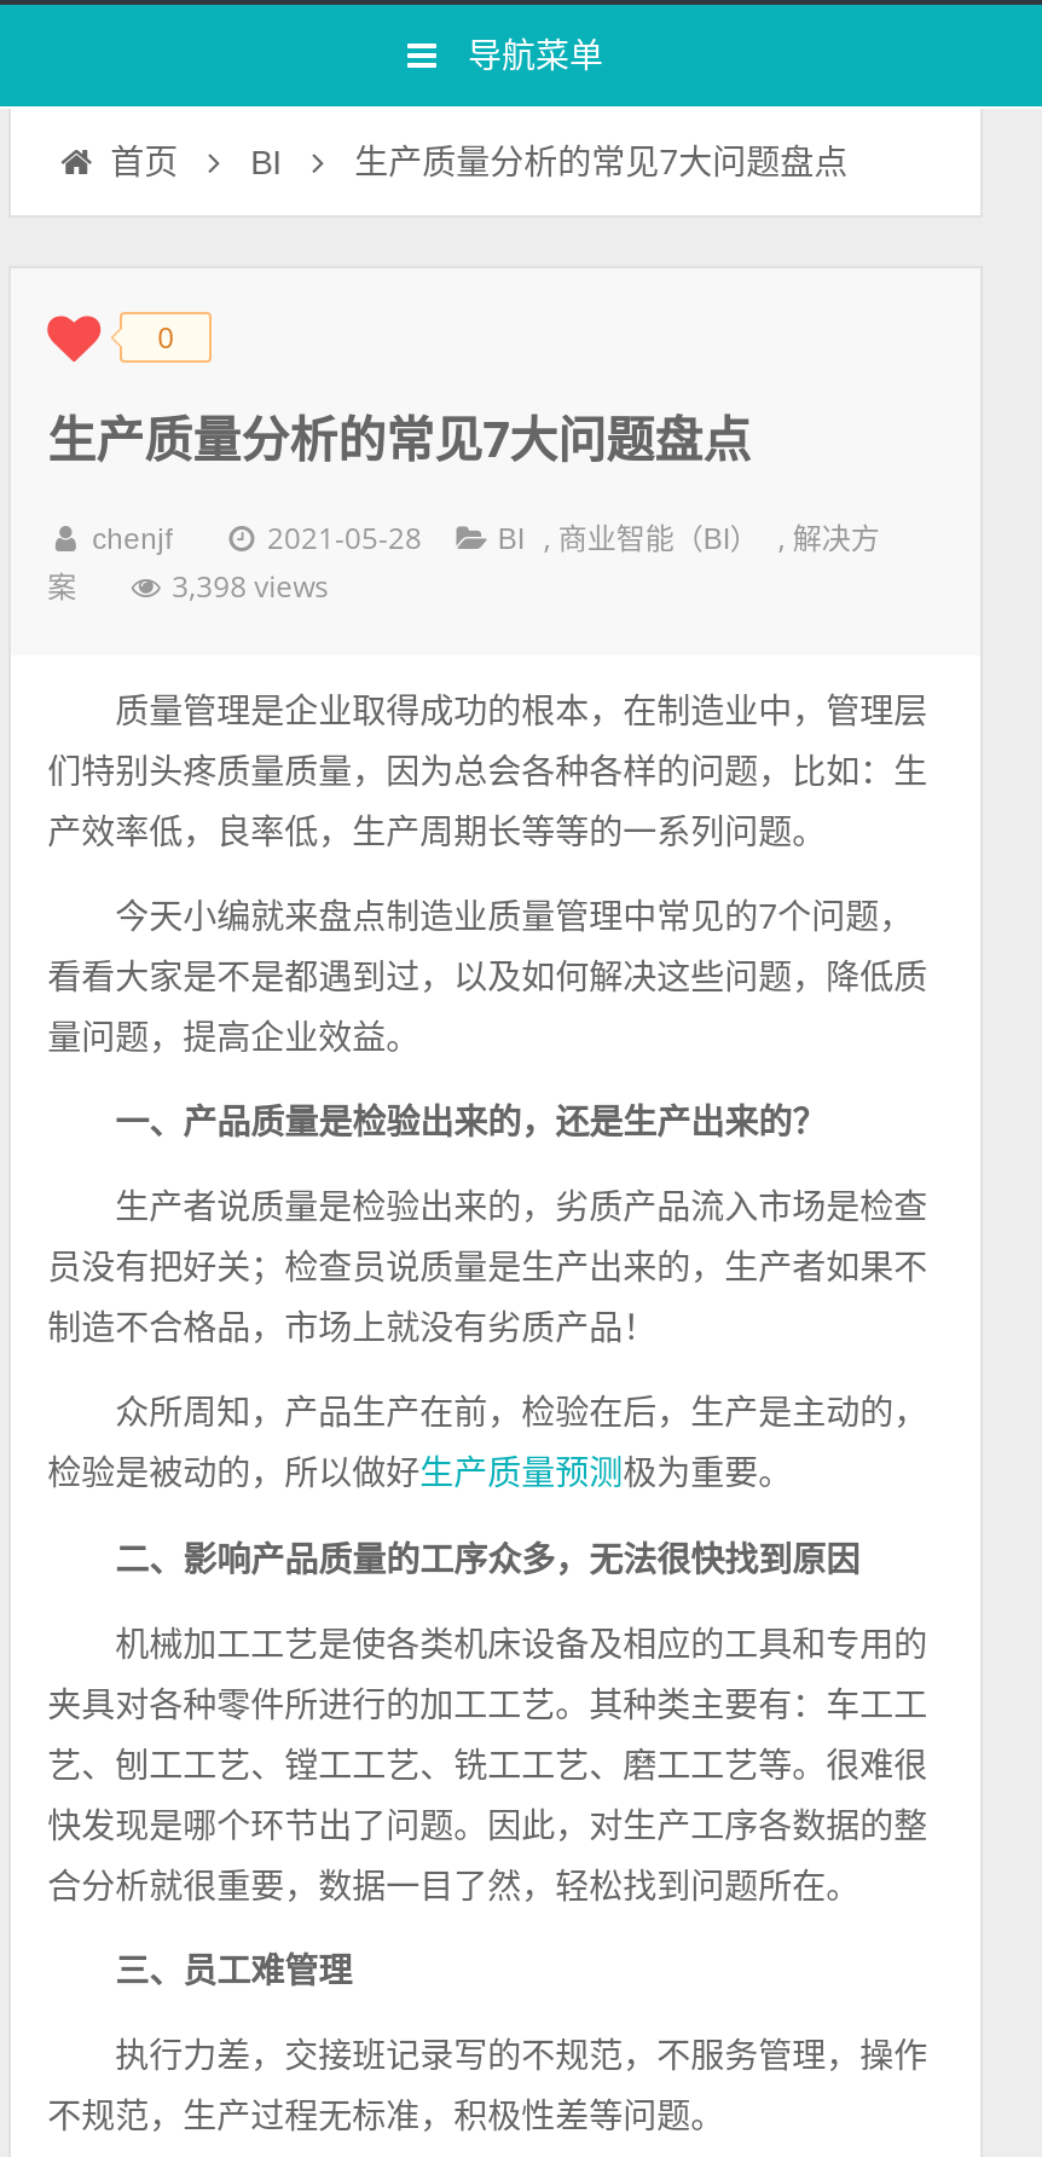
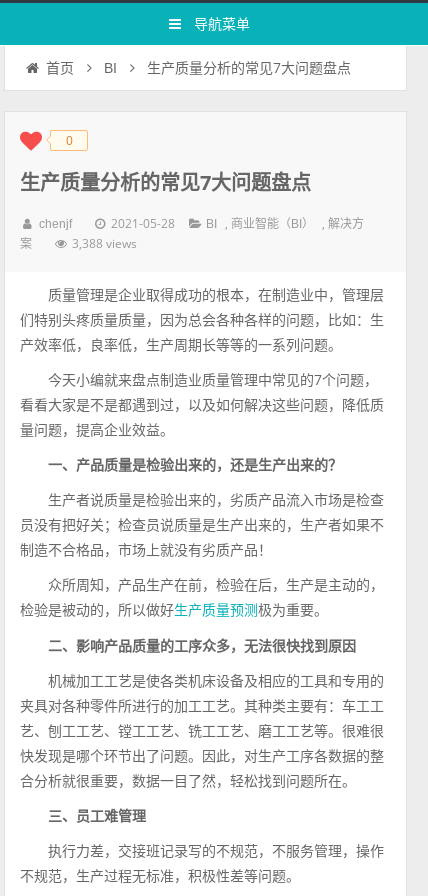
- 3,398 views
+ 3,388 views
